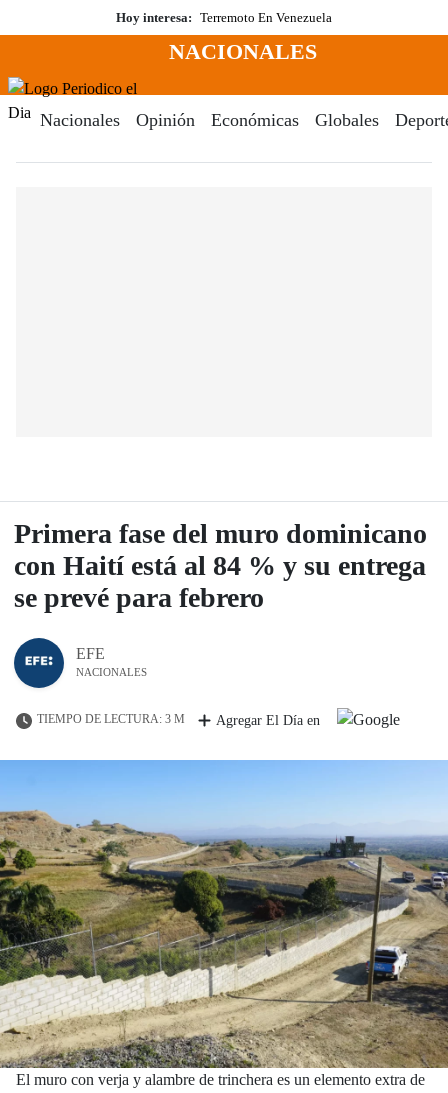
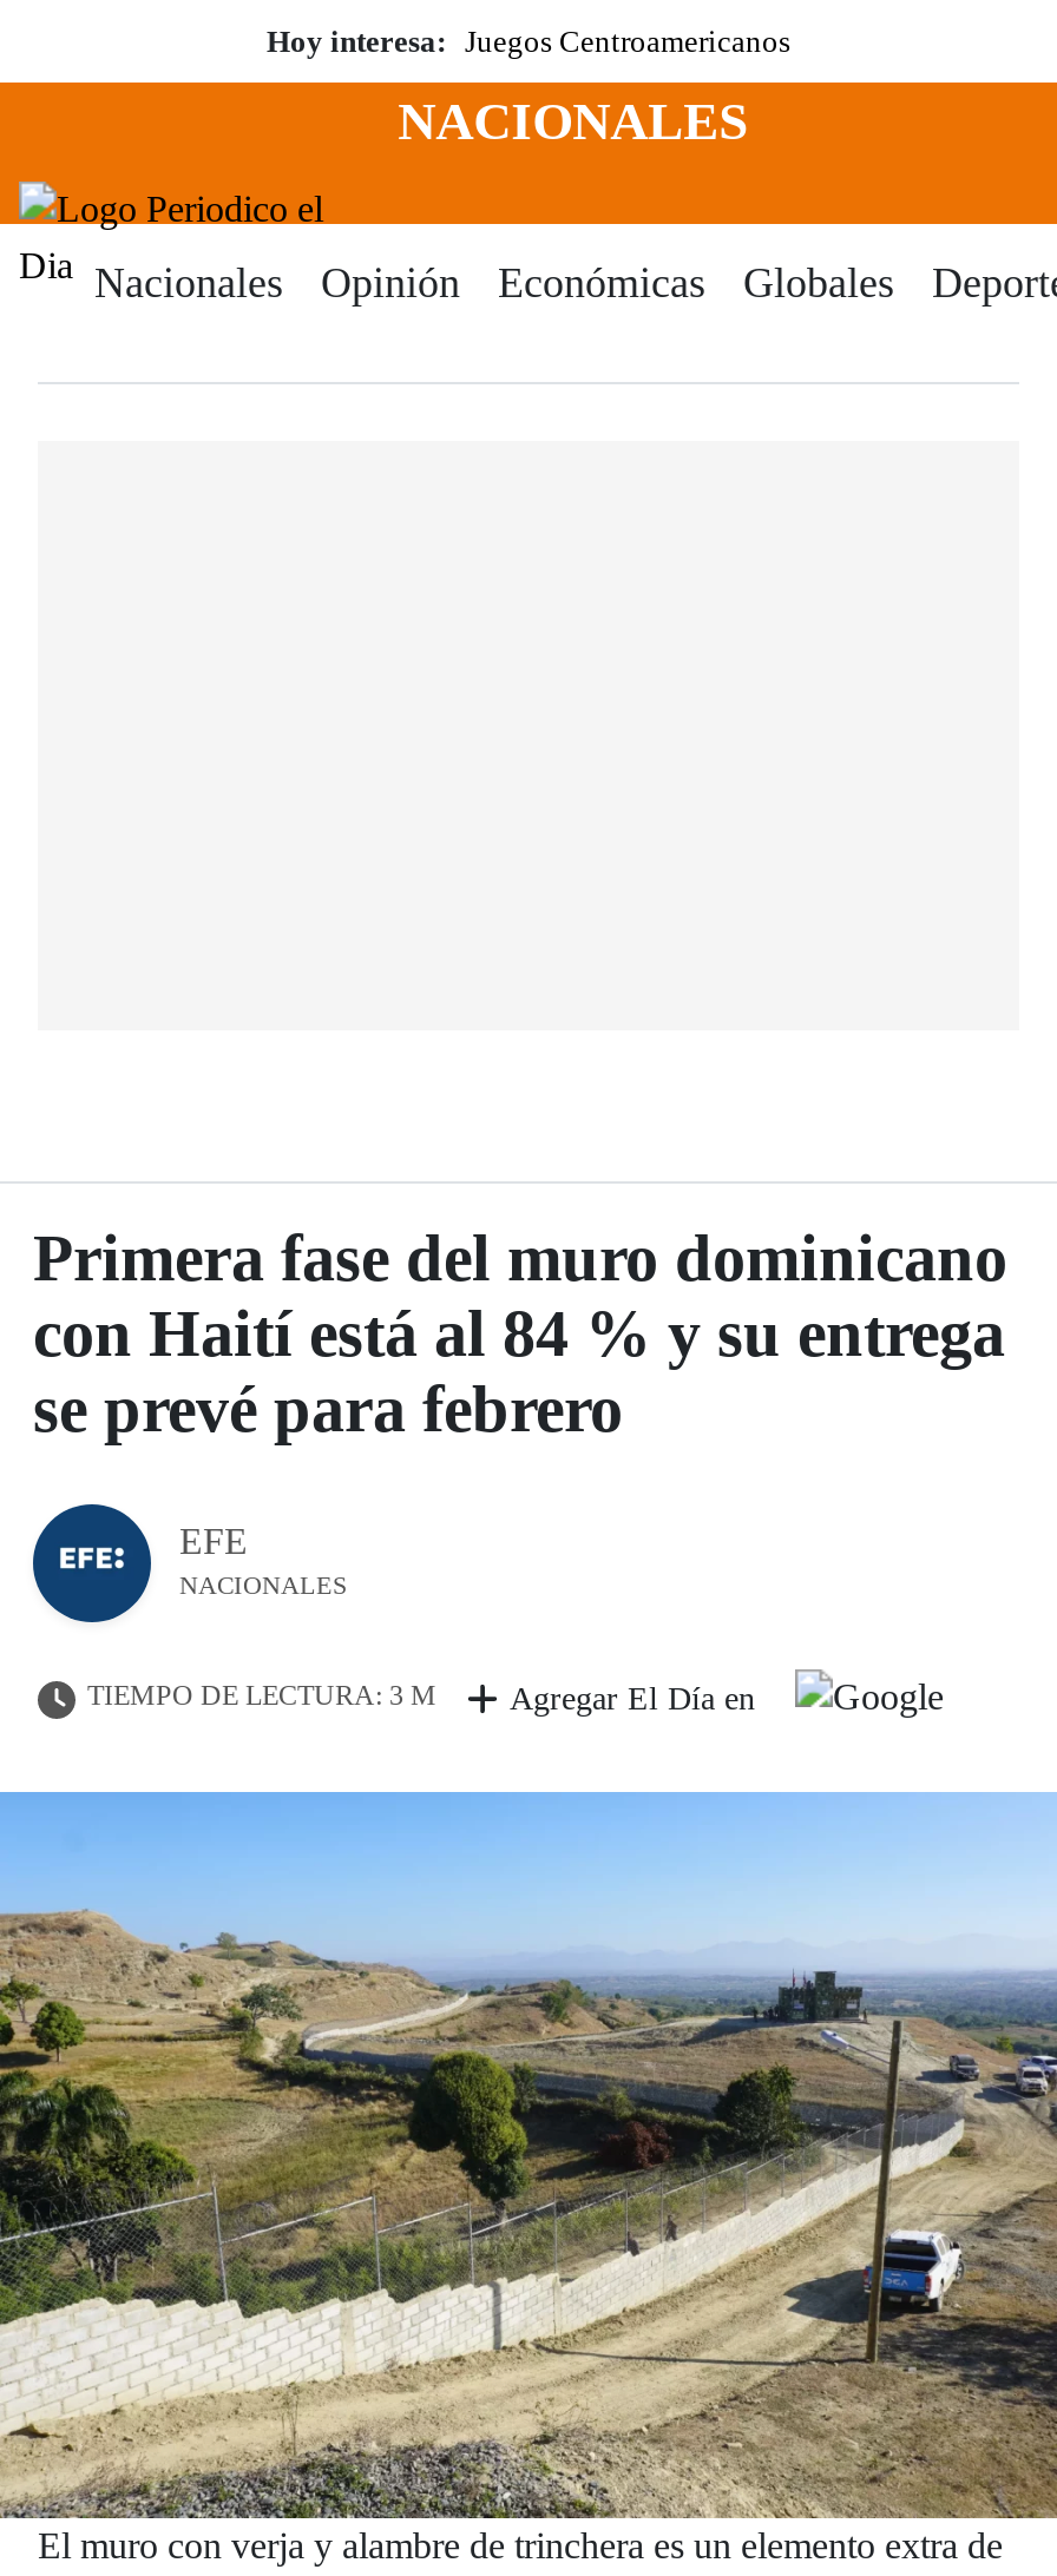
- Hoy interesa: Terremoto En Venezuela
+ Hoy interesa: Juegos Centroamericanos
